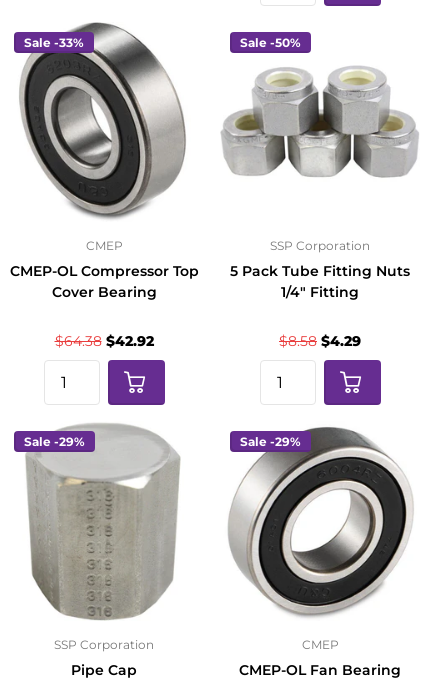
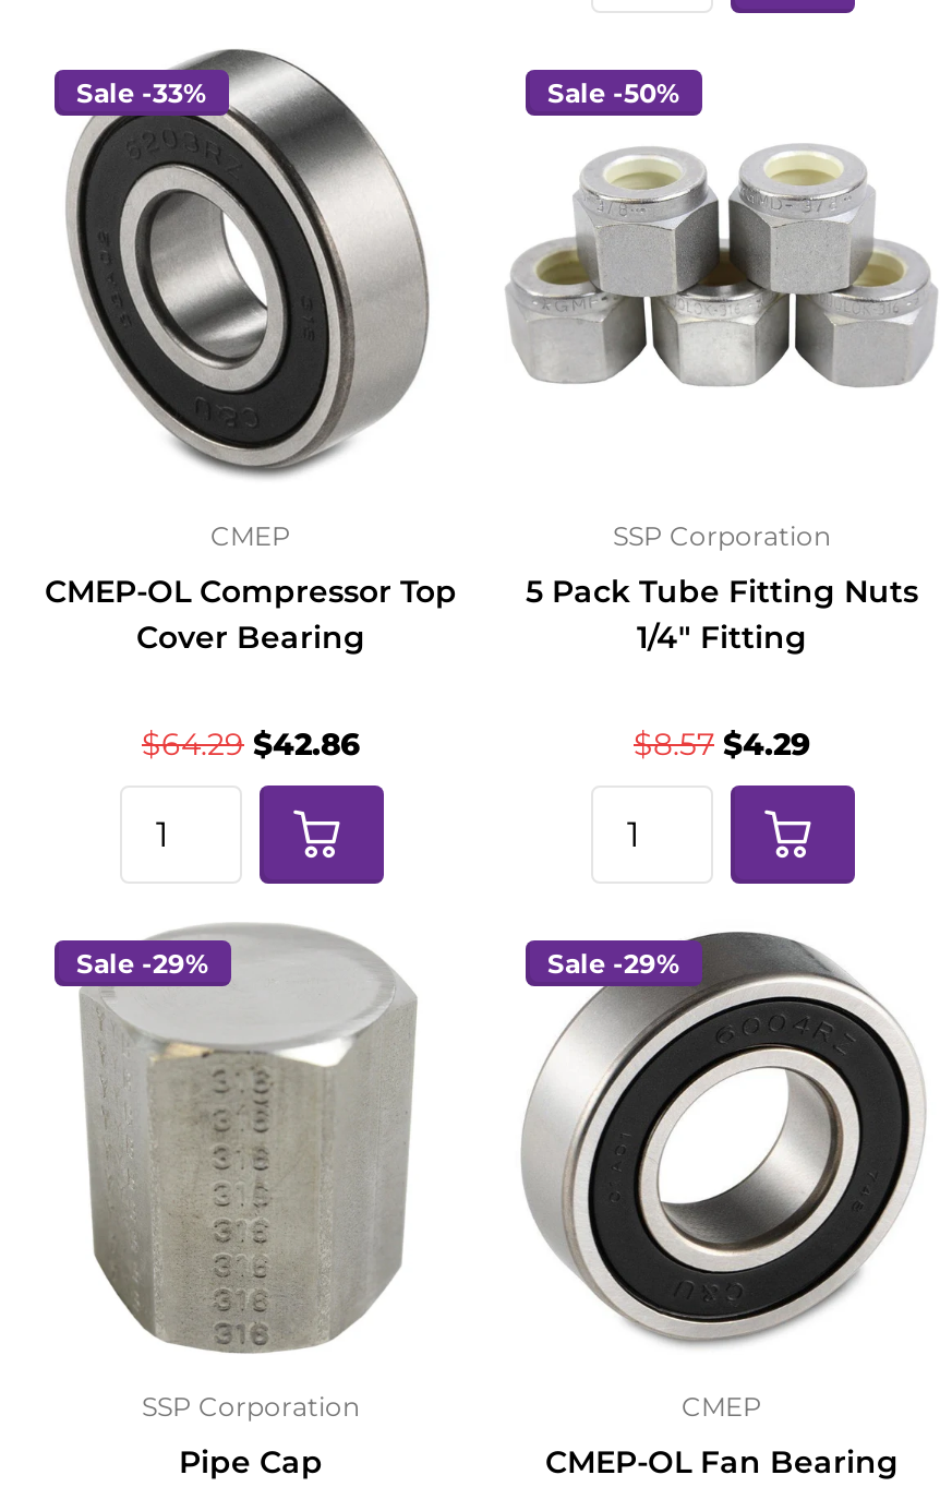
- $64.38 $42.92
+ $64.29 $42.86

- $8.58 $4.29
+ $8.57 $4.29
